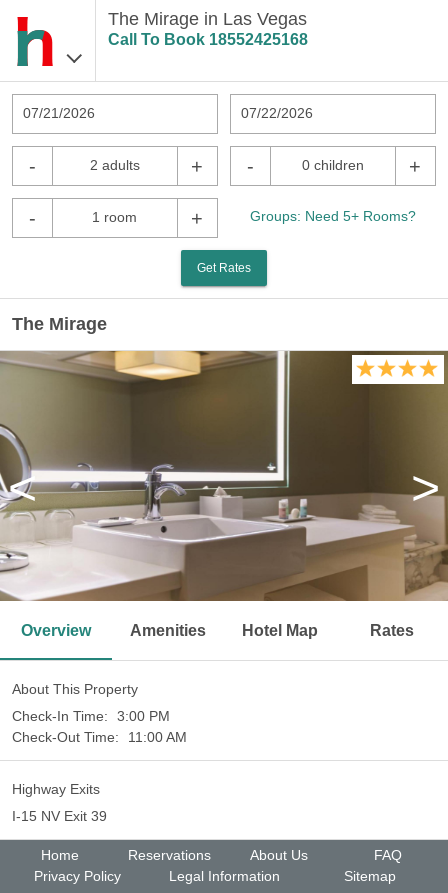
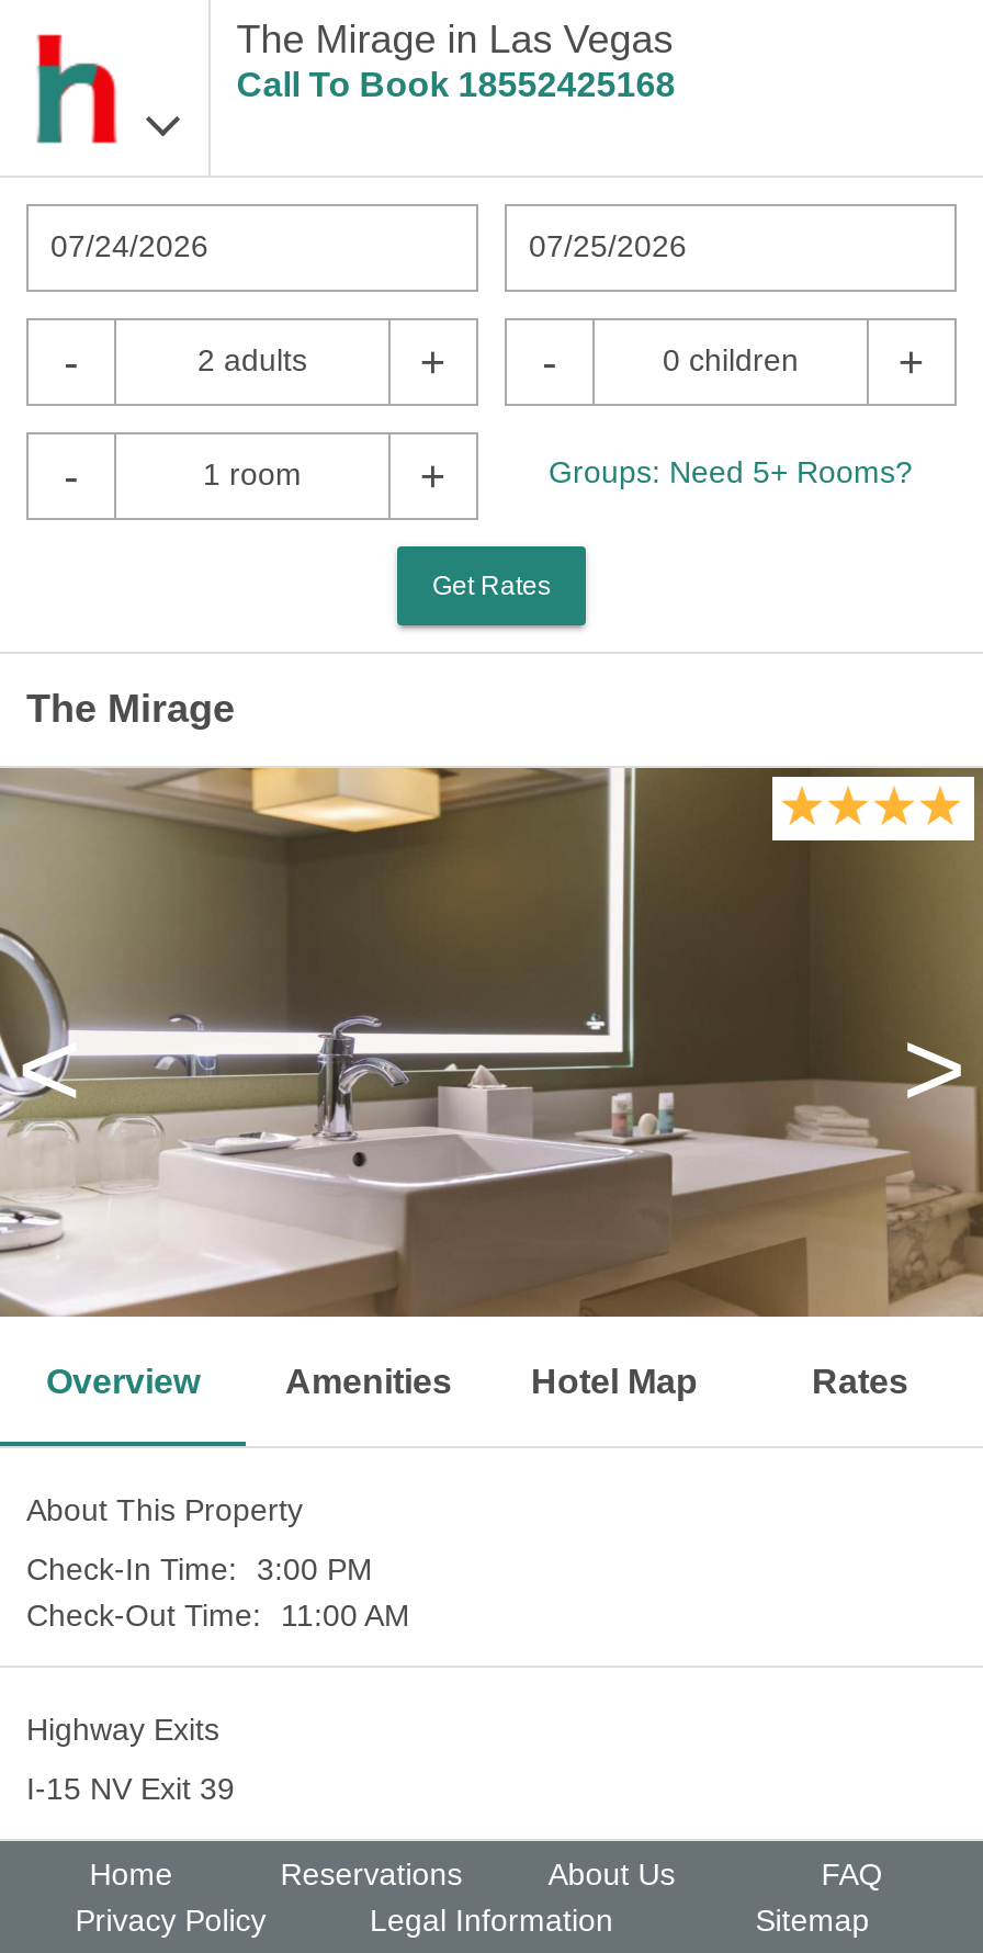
- 07/21/2026
+ 07/24/2026

- 07/22/2026
+ 07/25/2026
